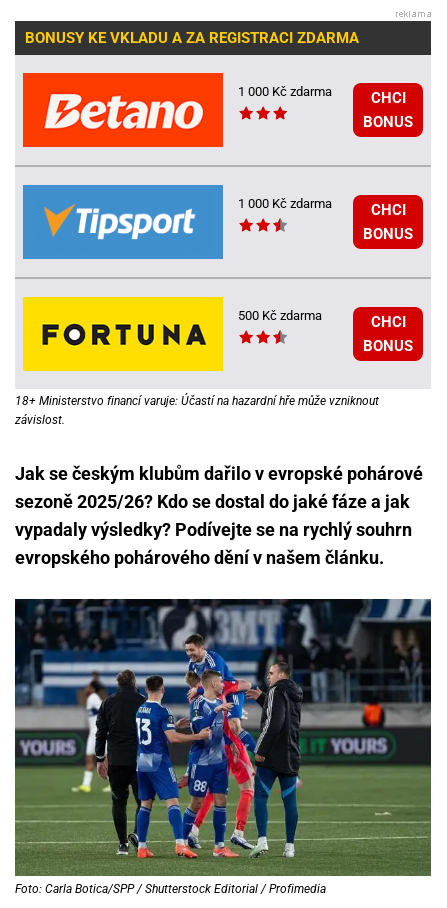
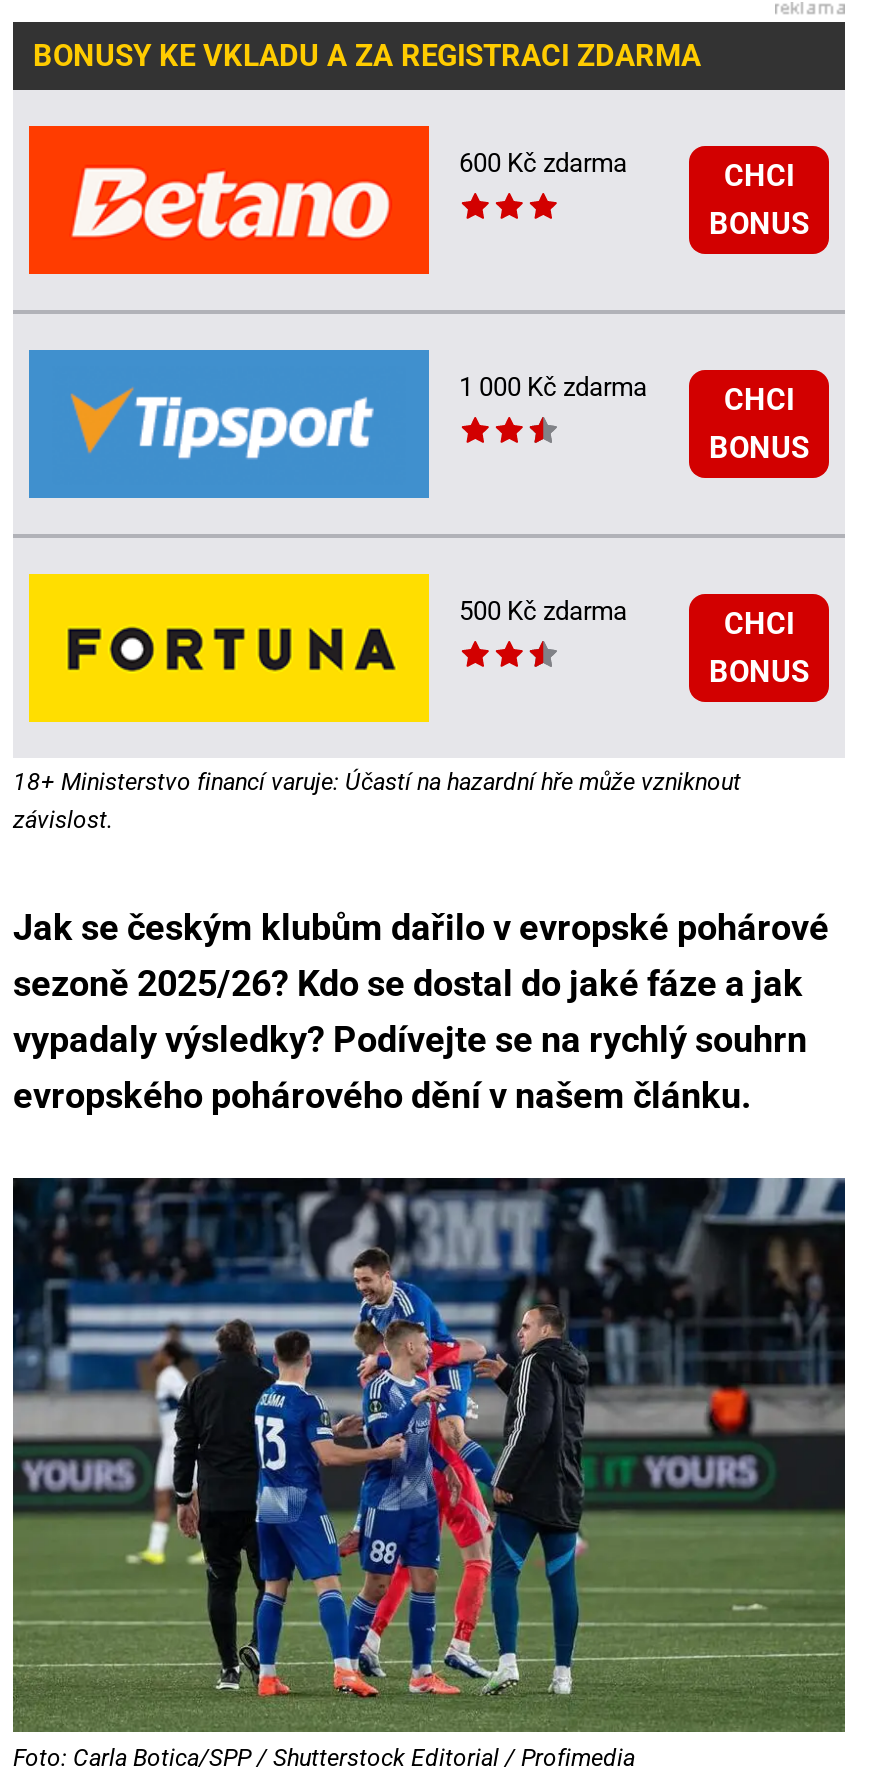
- 1 000 Kč zdarma
+ 600 Kč zdarma
